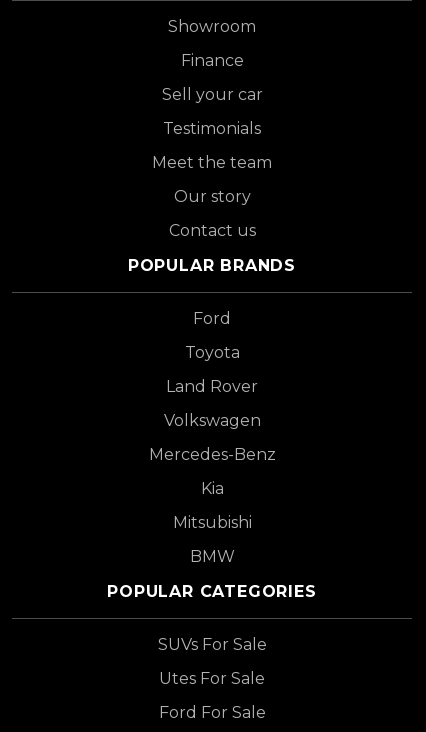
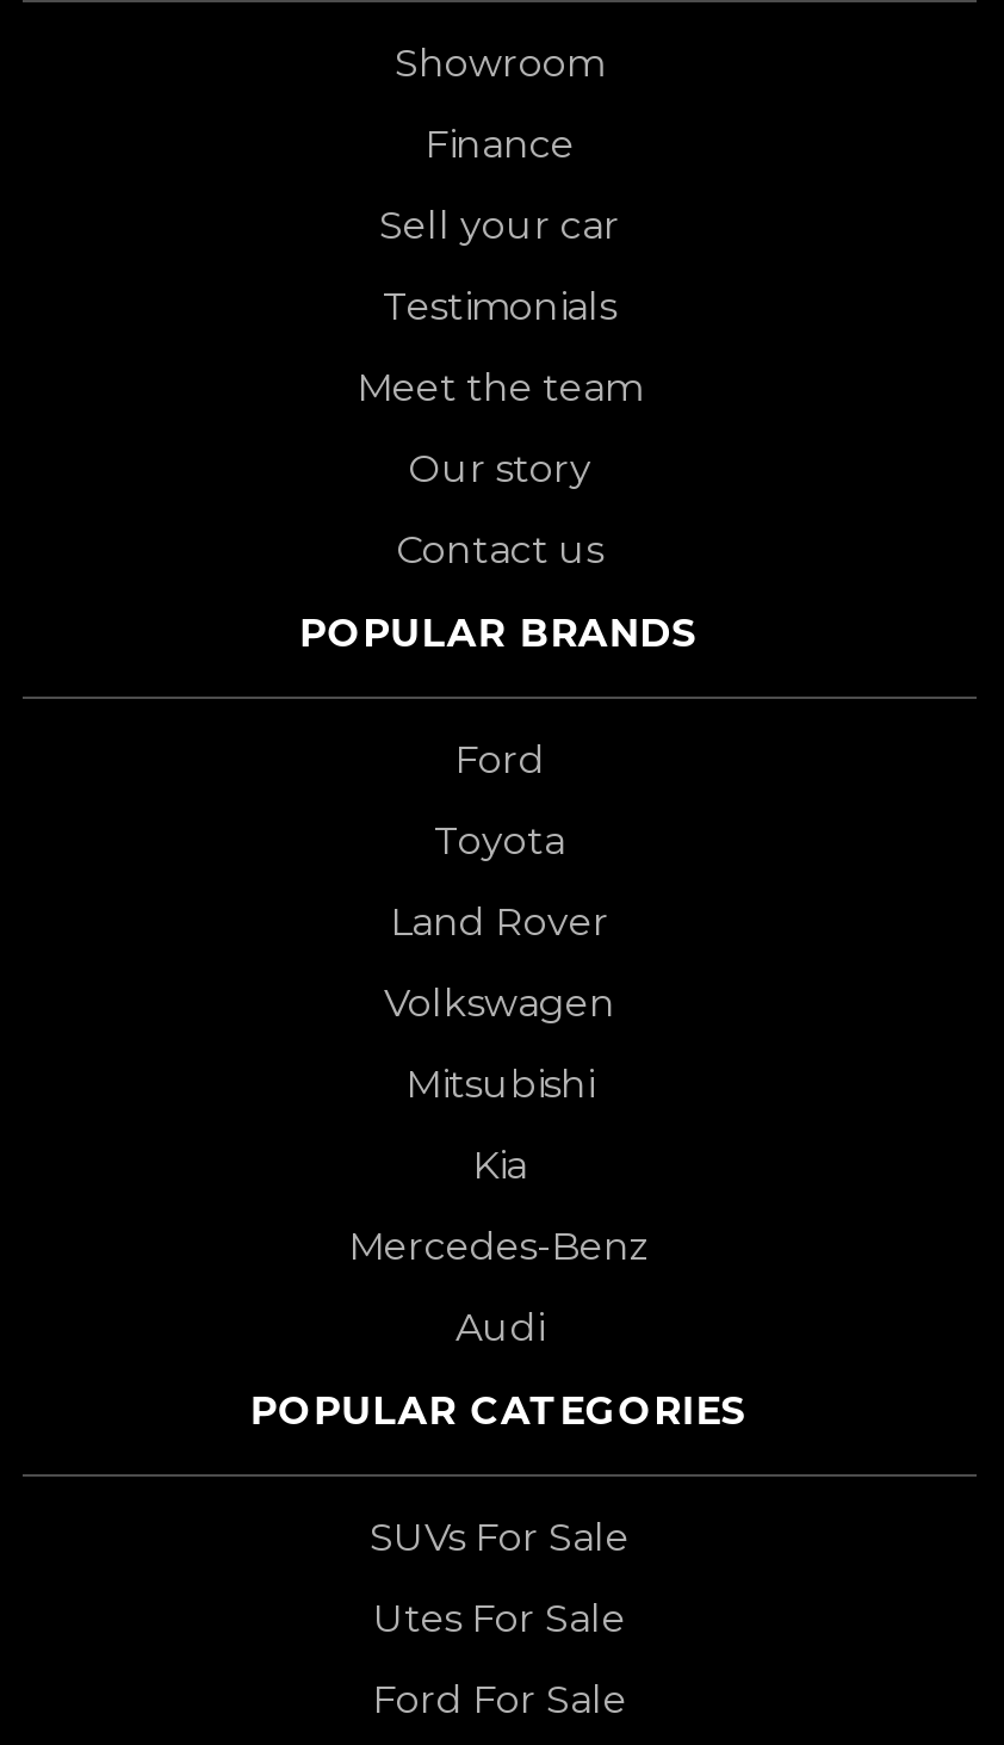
moved down: Mercedes-Benz

moved up: Kia | Mitsubishi

- BMW
+ Audi
